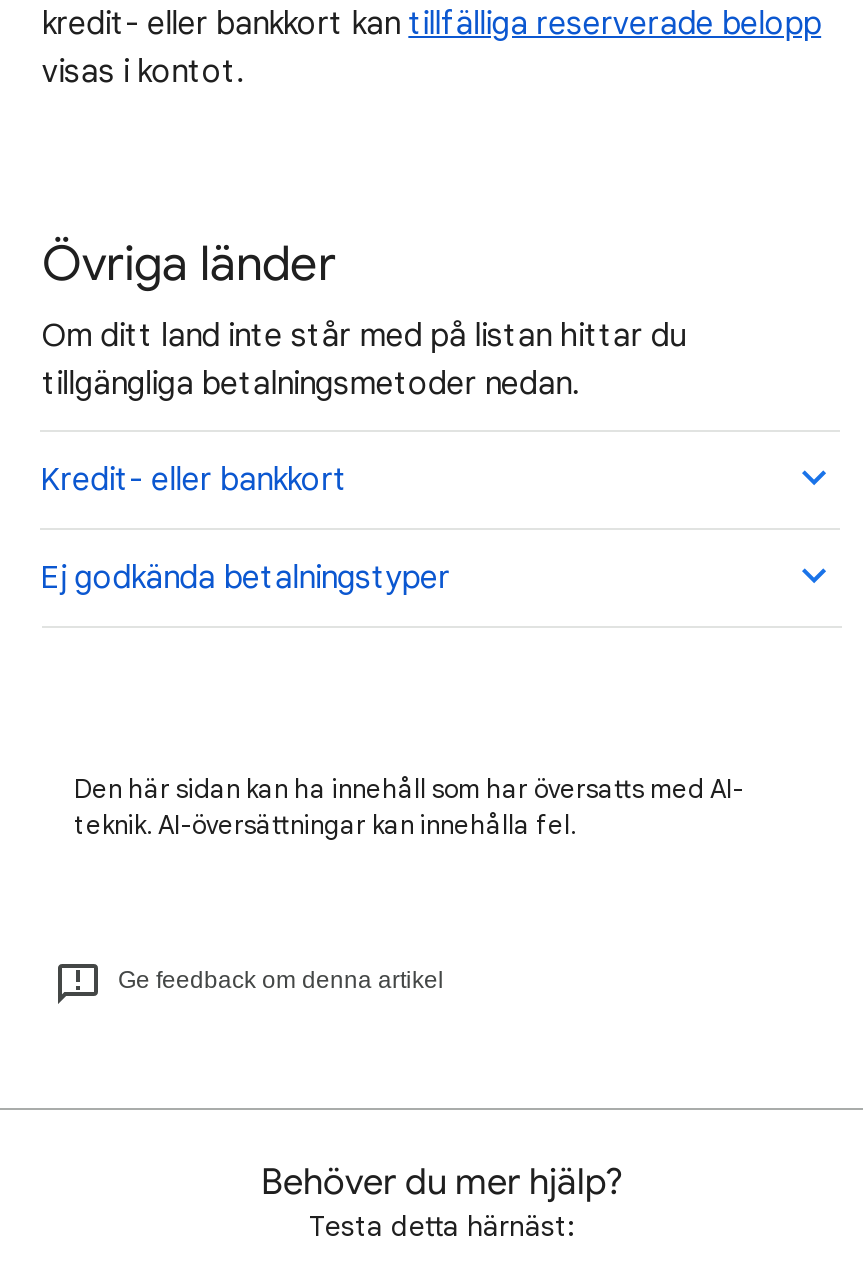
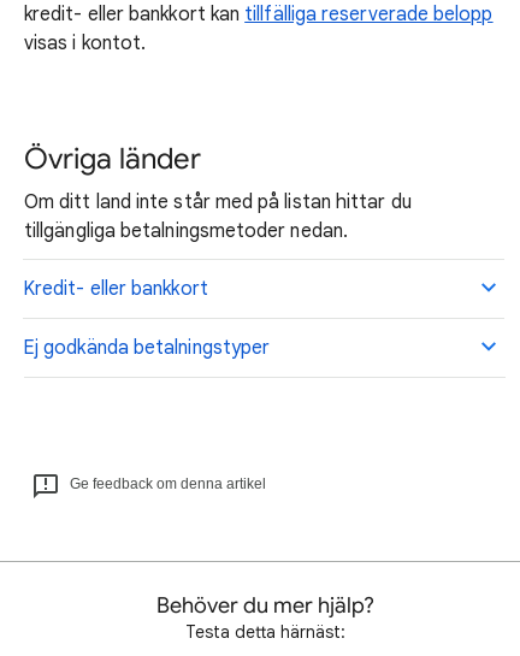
- Den här sidan kan ha innehåll som har översatts med AI-
- teknik. AI-översättningar kan innehålla fel.
